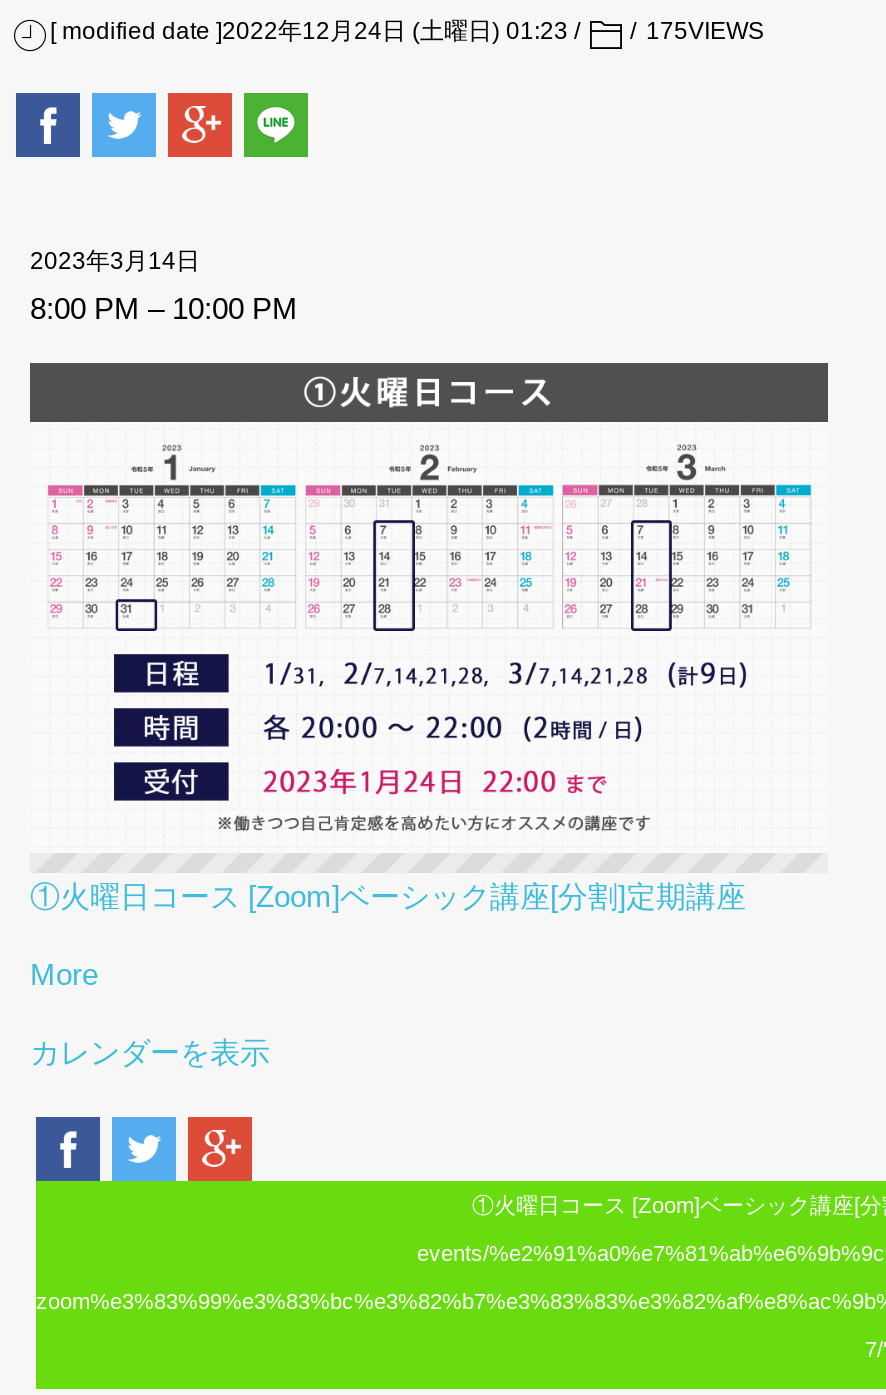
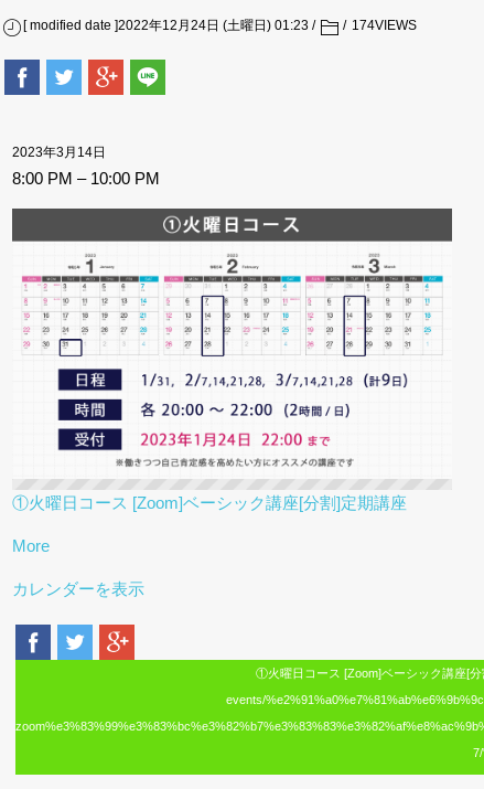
- 175VIEWS
+ 174VIEWS
